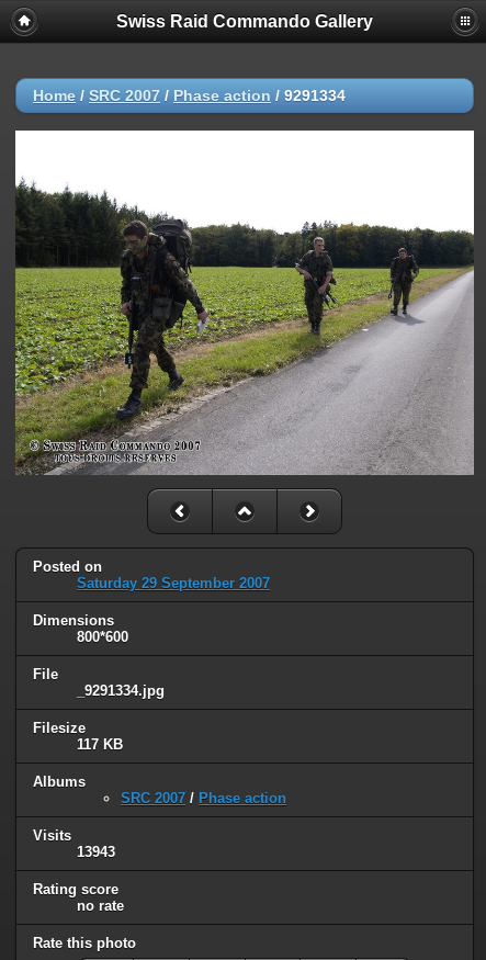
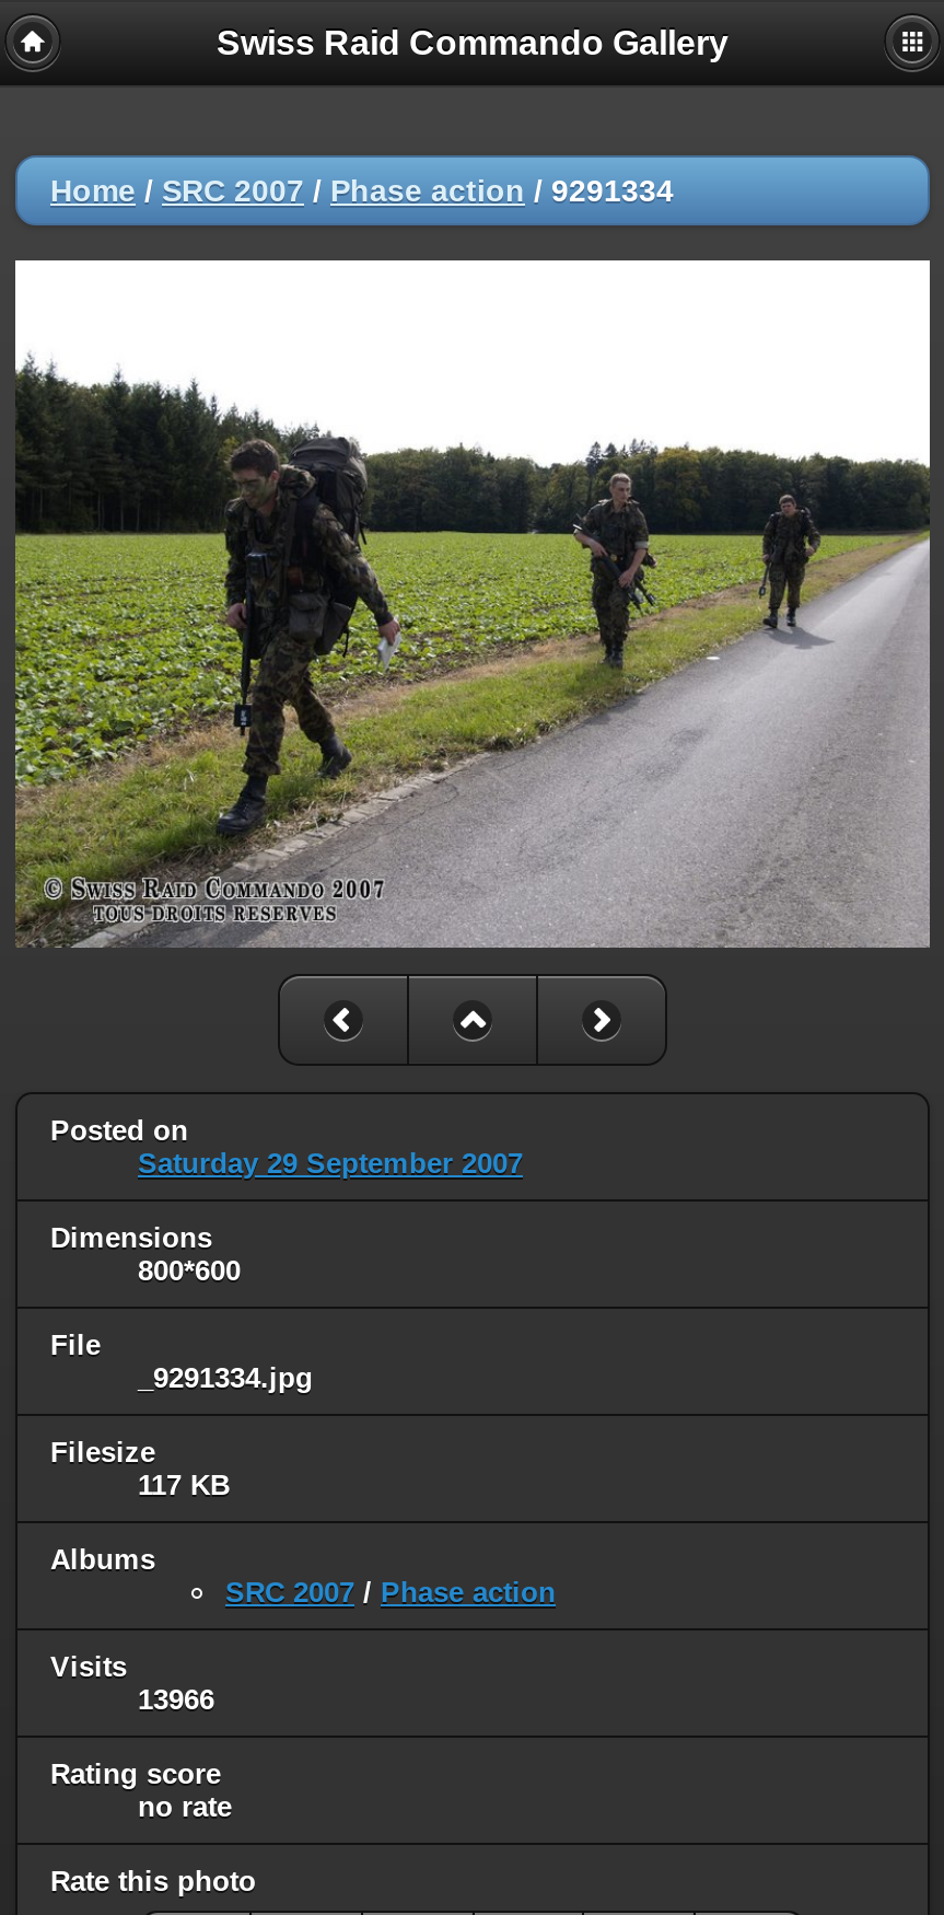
- 13943
+ 13966
